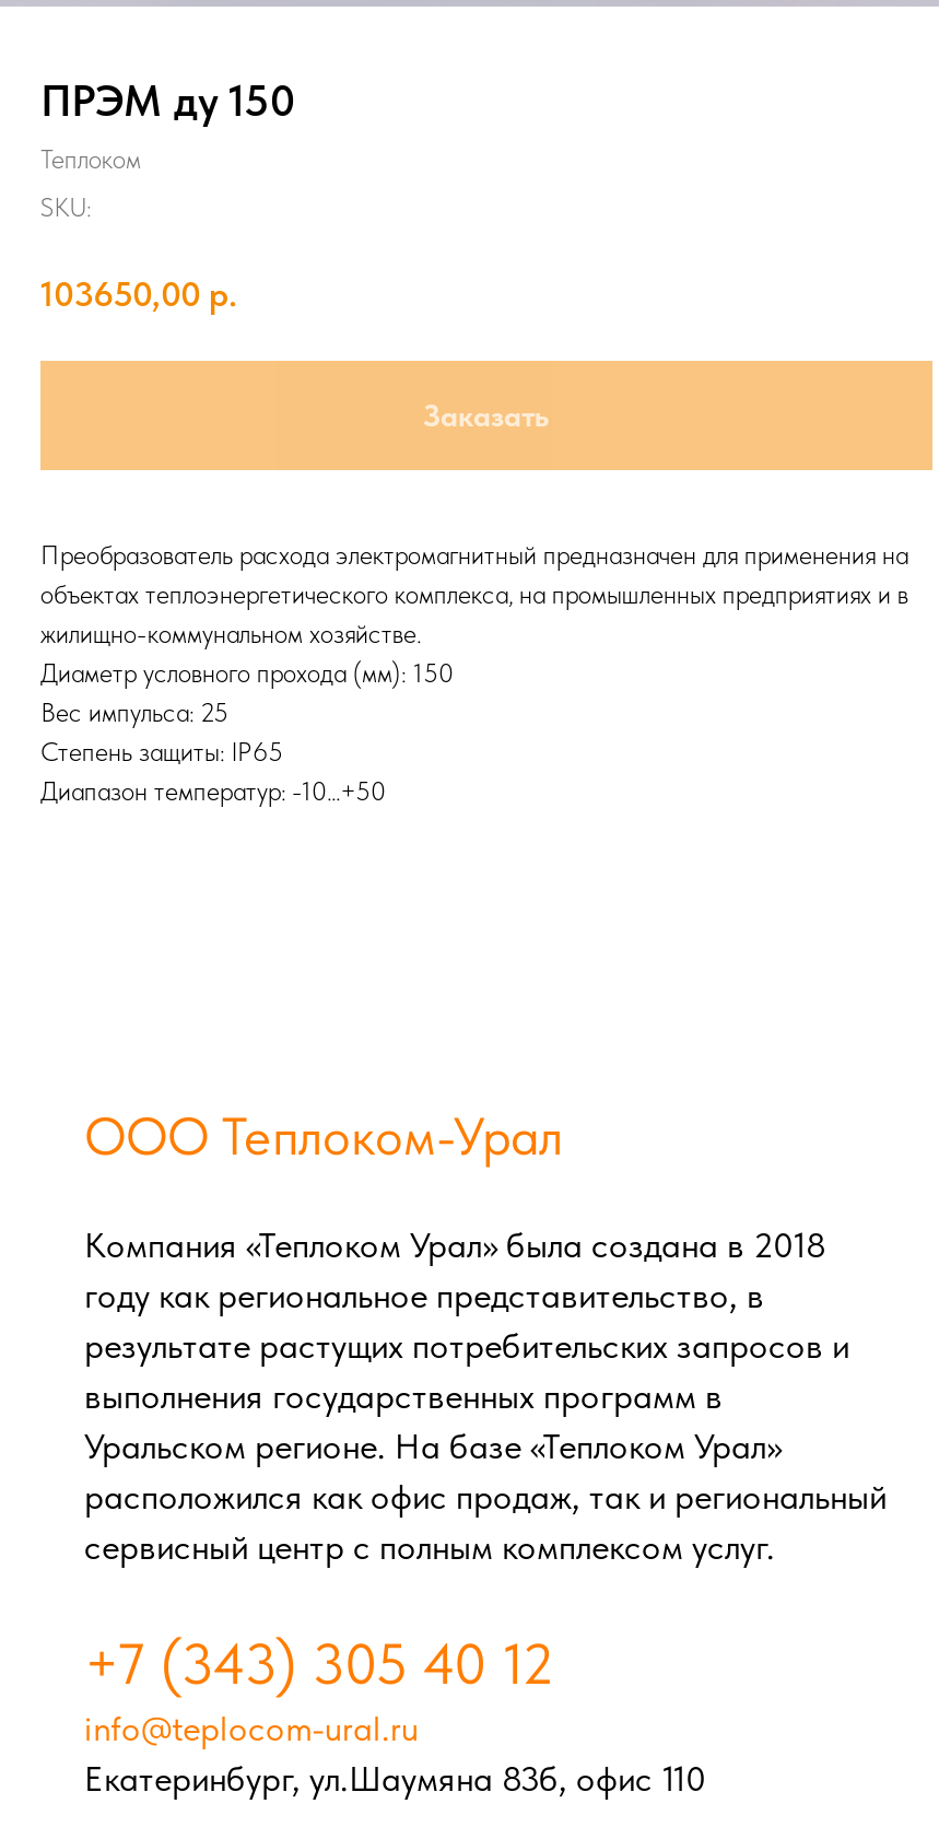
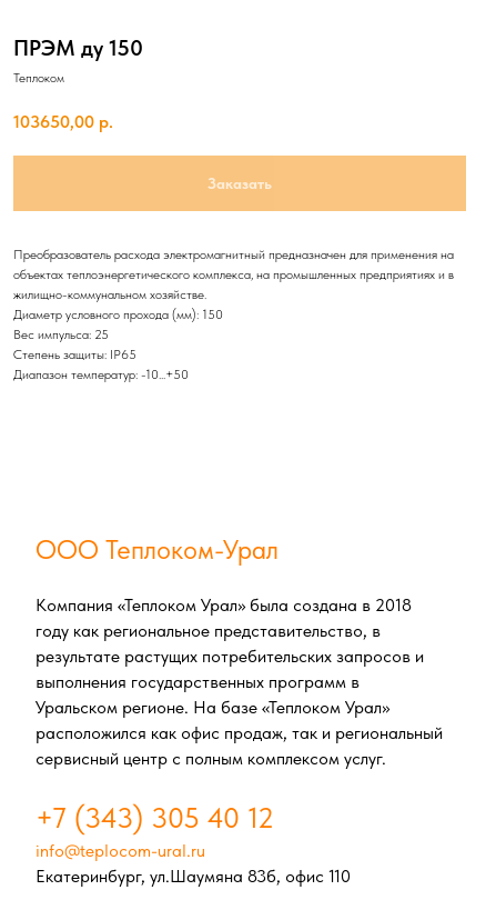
- SKU:
